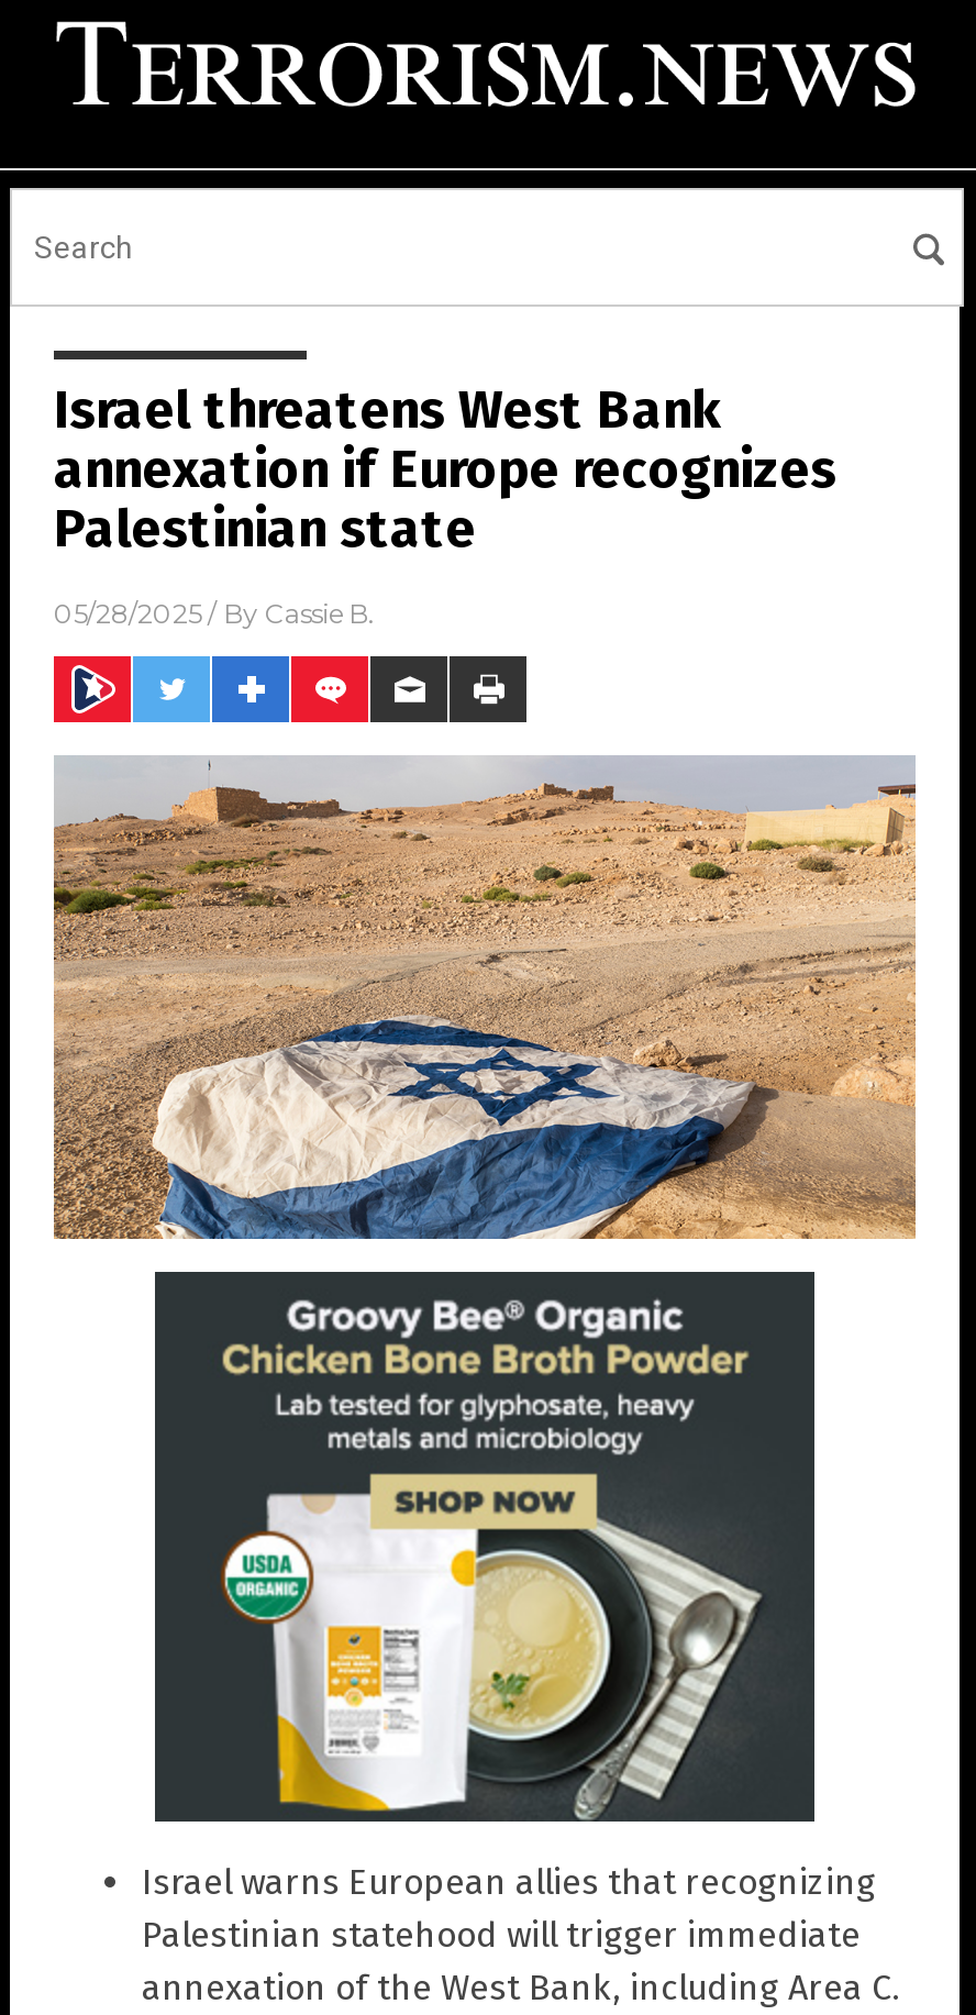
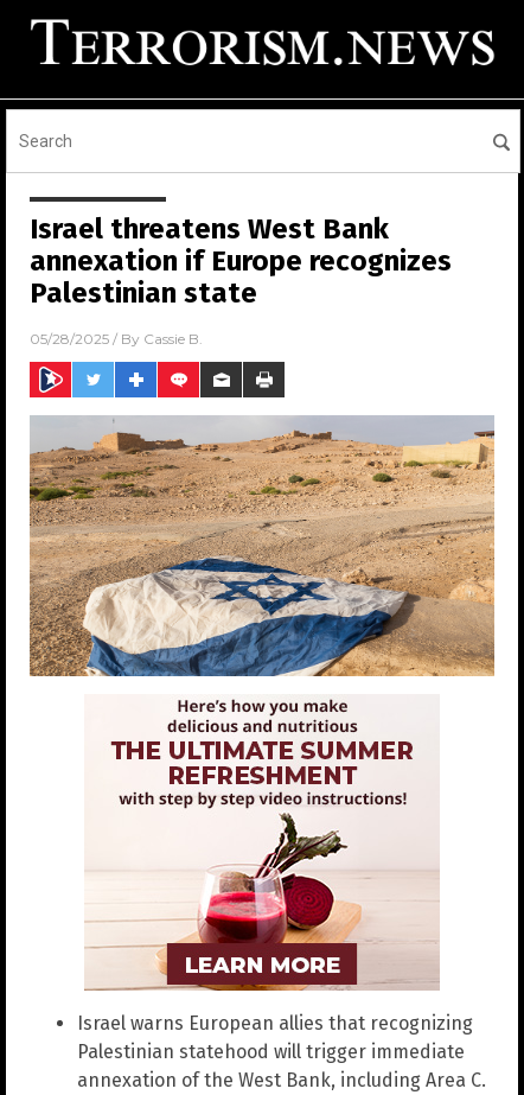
- [image]
+ [image]
